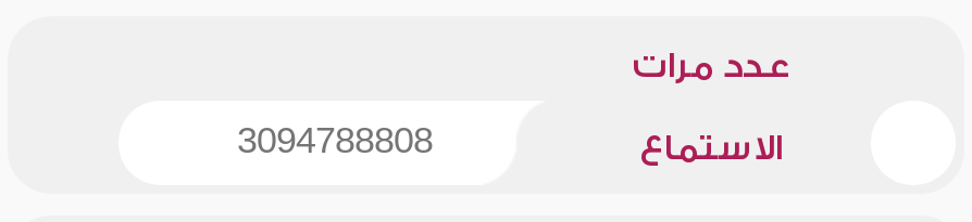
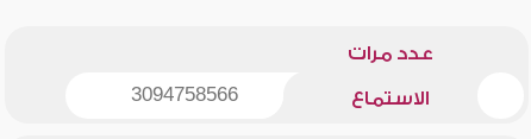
- 3094788808
+ 3094758566
